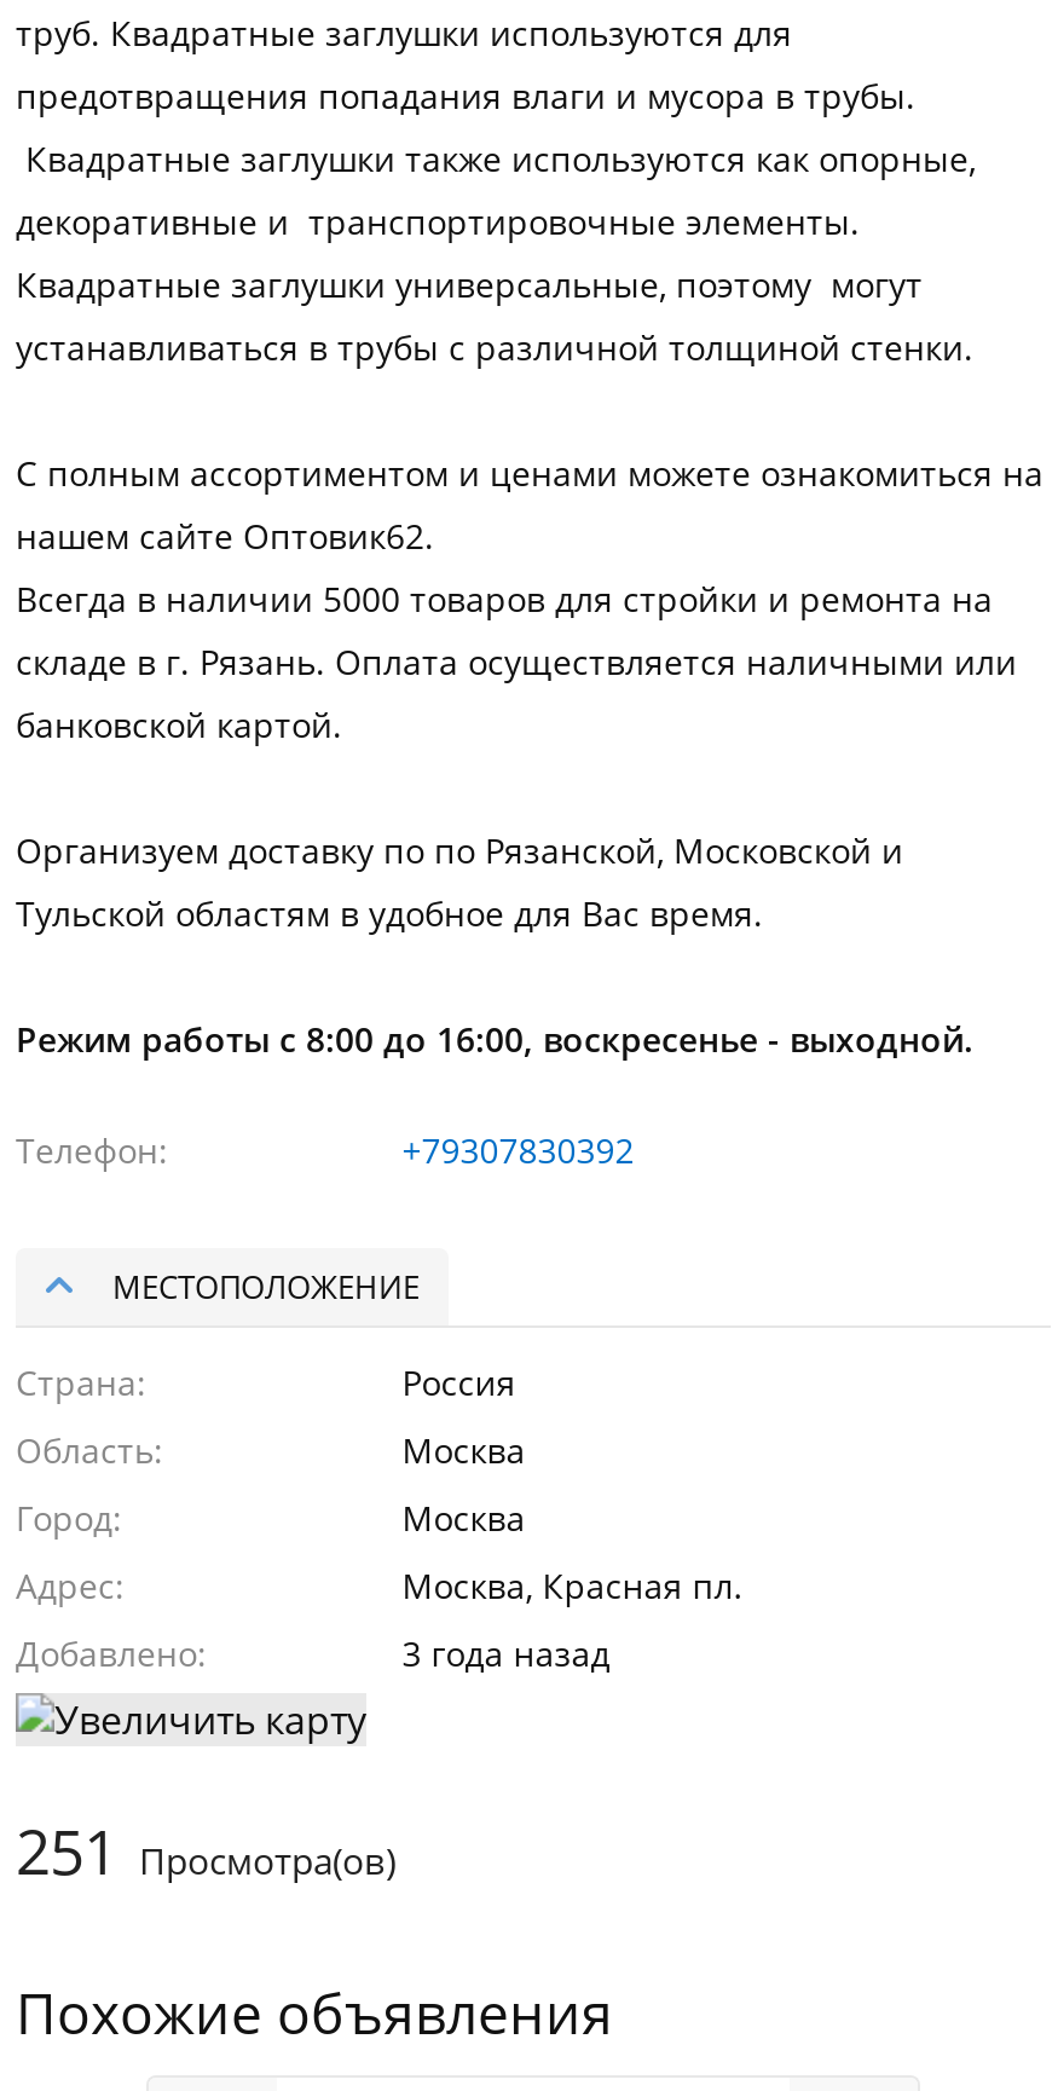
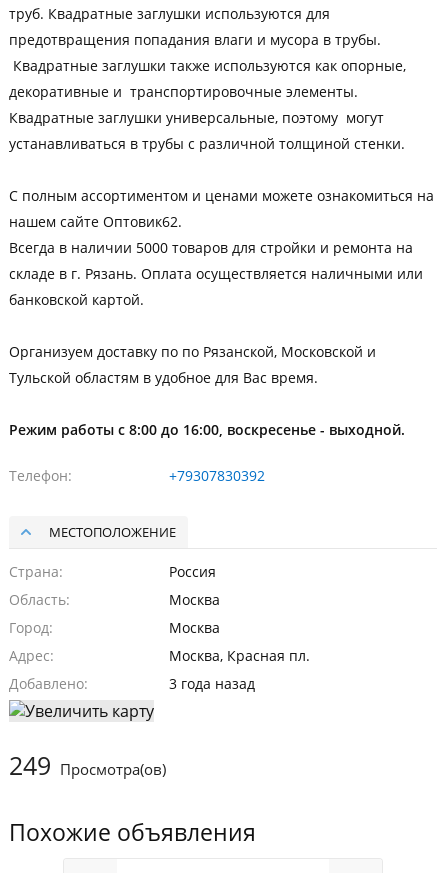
- 251 Просмотра(ов)
+ 249 Просмотра(ов)
